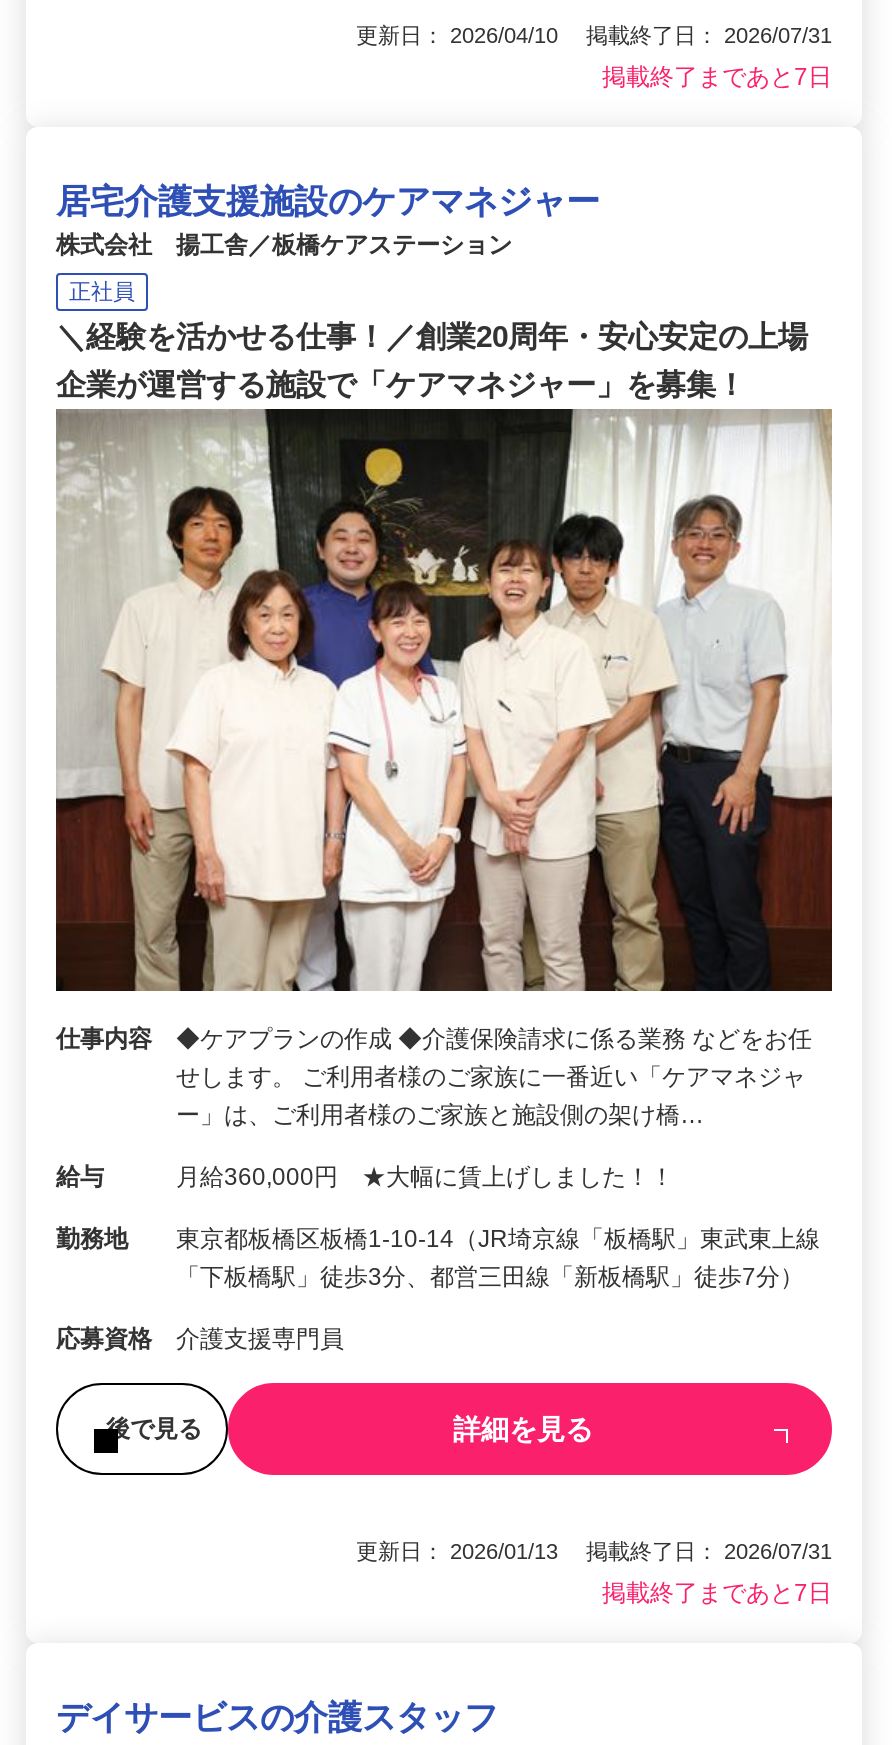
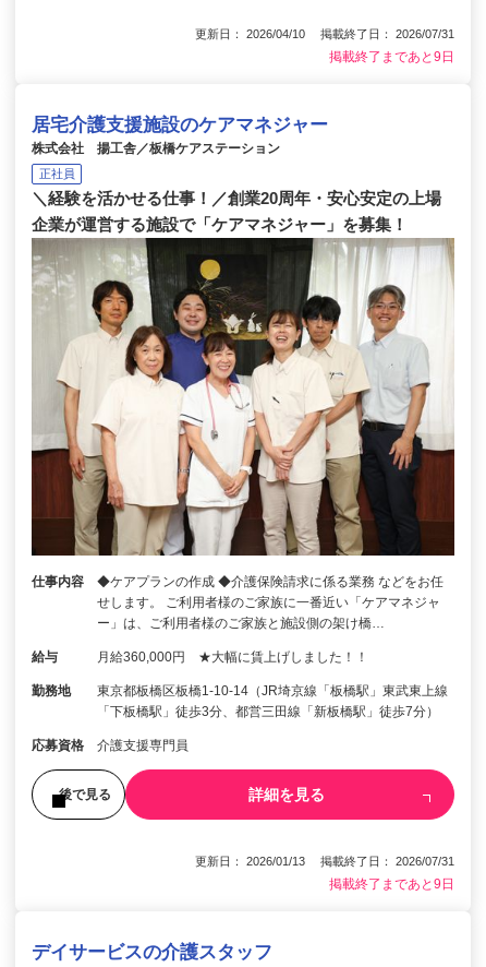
- 掲載終了まであと7日
+ 掲載終了まであと9日

- 掲載終了まであと7日
+ 掲載終了まであと9日
